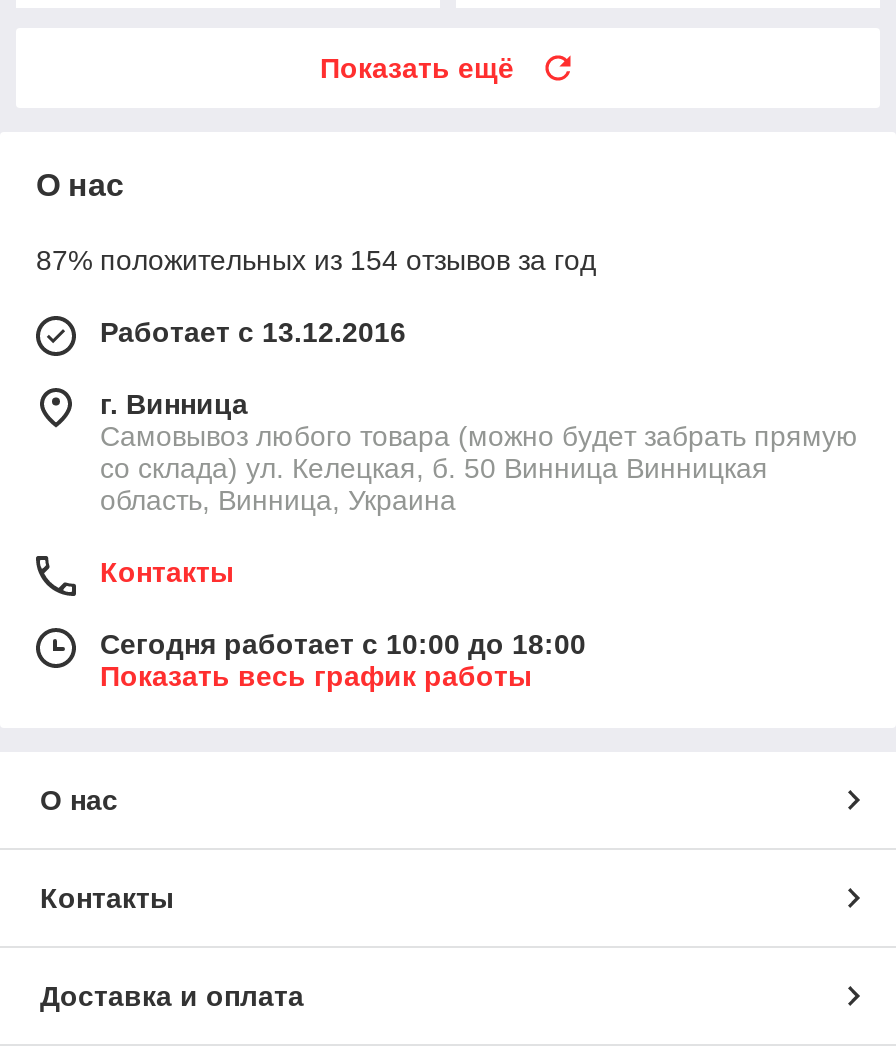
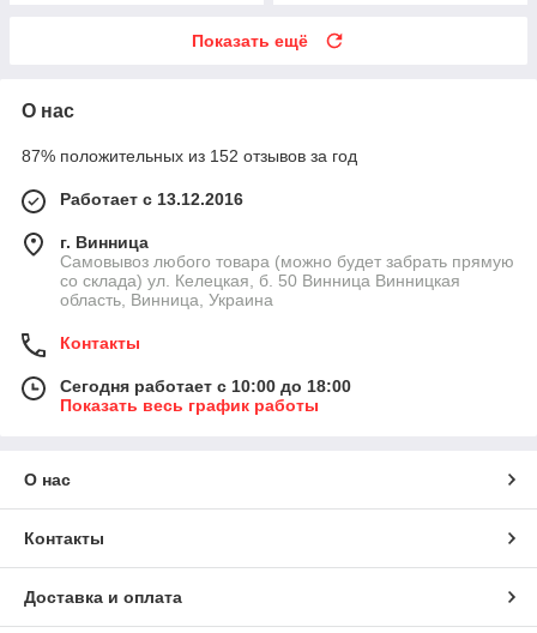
- 87% положительных из 154 отзывов за год
+ 87% положительных из 152 отзывов за год
